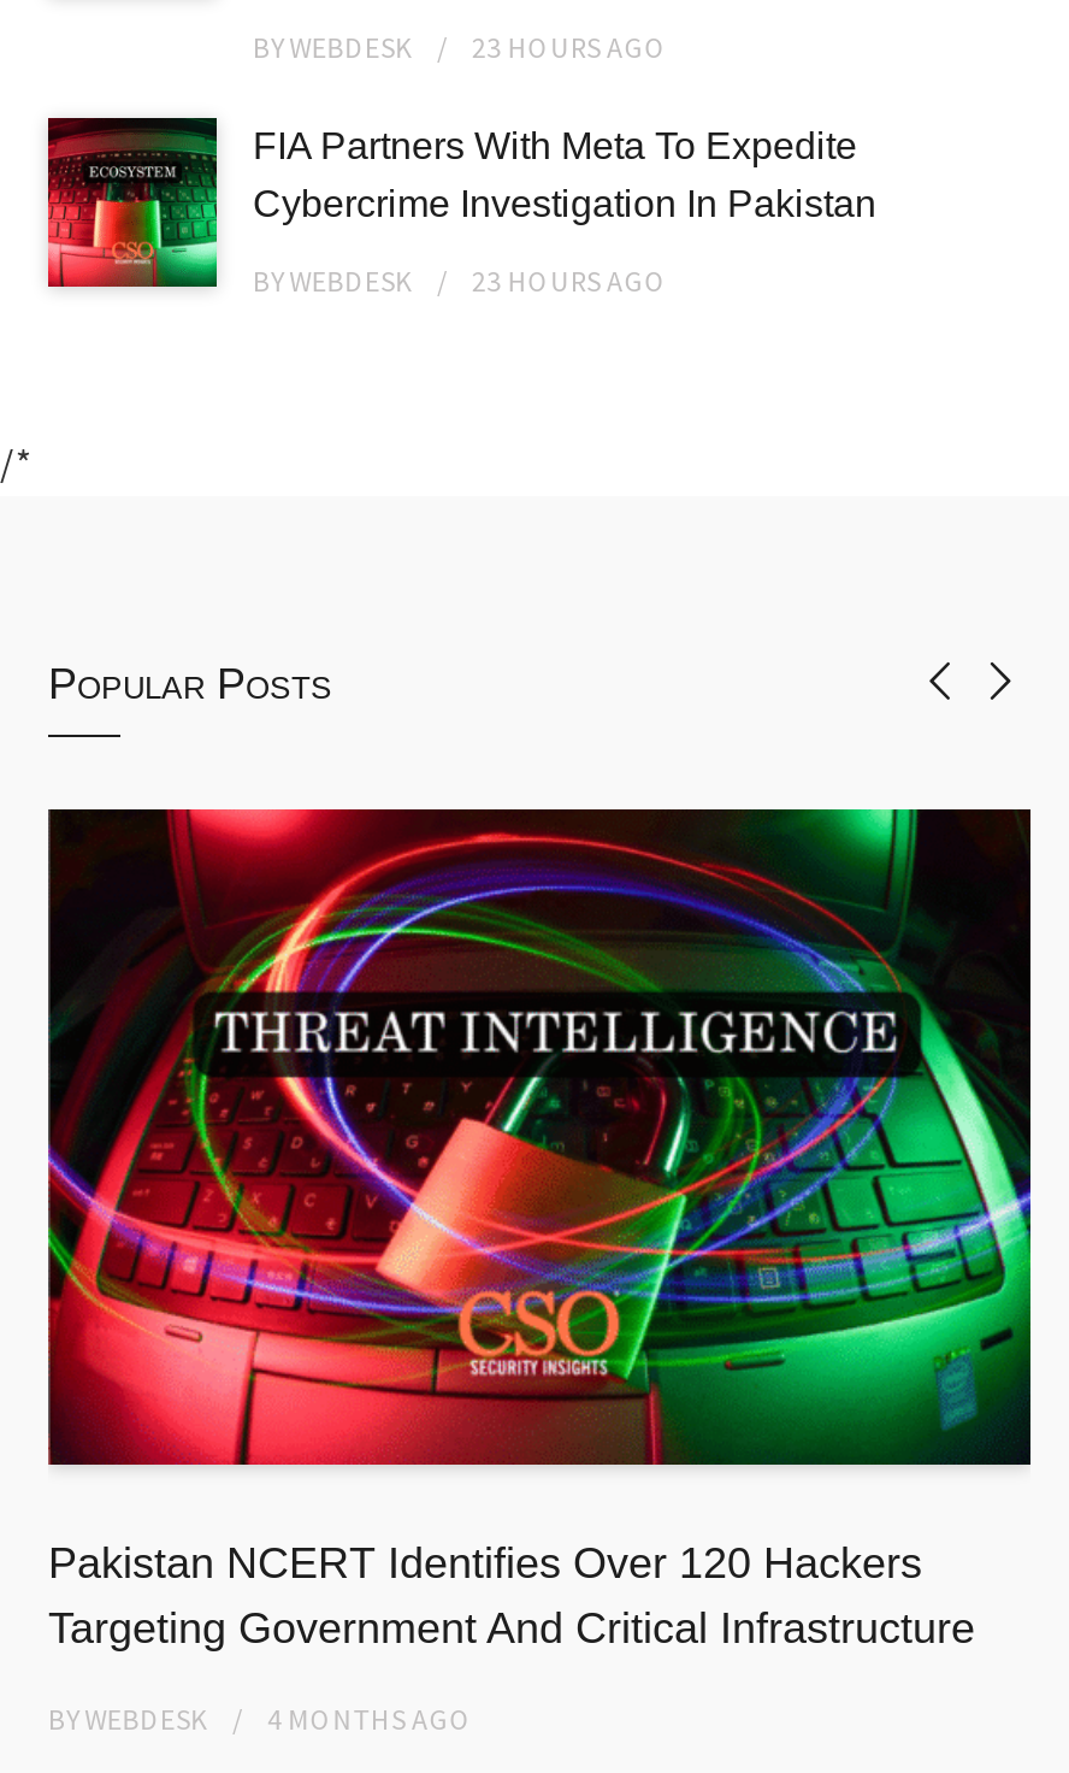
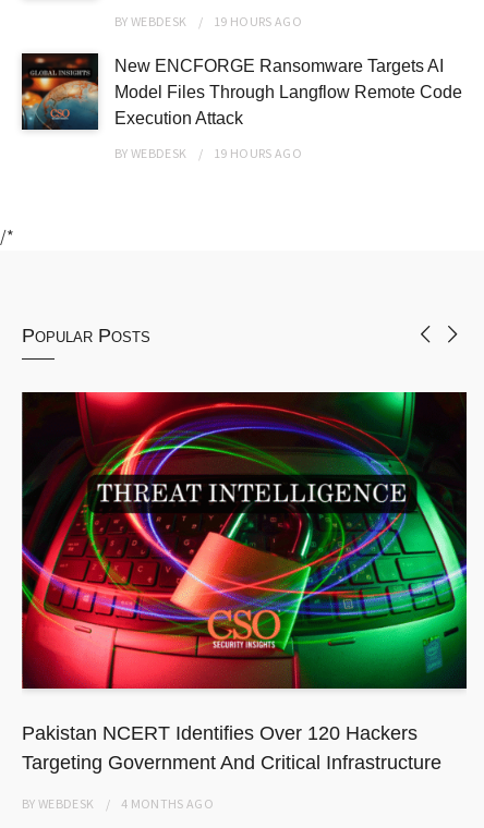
- BYWEBDESK 23 HOURSAGO
+ BYWEBDESK 19 HOURSAGO

- [image]
- FIA Partners With Meta To Expedite
- Cybercrime Investigation In Pakistan
+ [image]
+ New ENCFORGE Ransomware Targets AI
+ Model Files Through Langflow Remote Code
+ Execution Attack

- BYWEBDESK 23 HOURSAGO
+ BYWEBDESK 19 HOURSAGO
